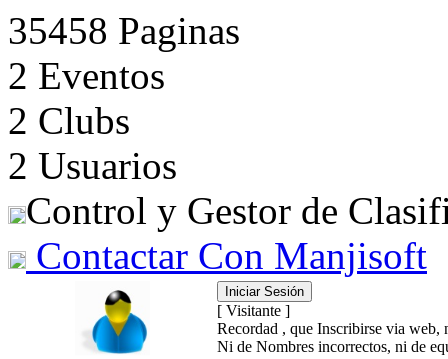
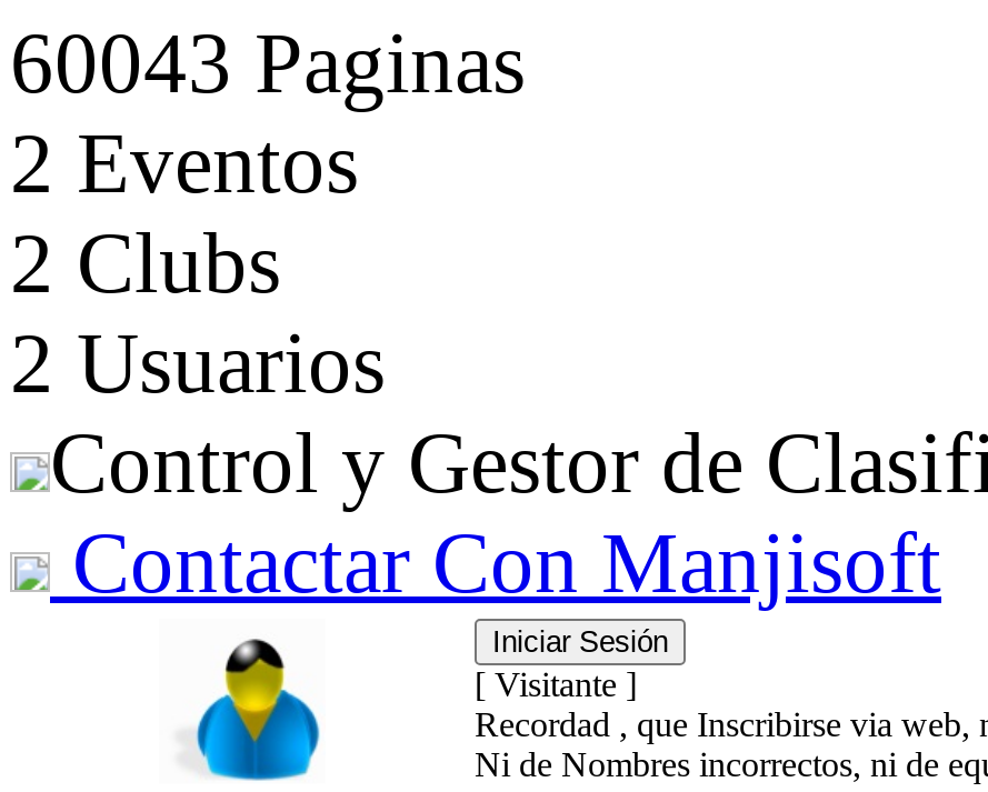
- 35458 Paginas
+ 60043 Paginas
